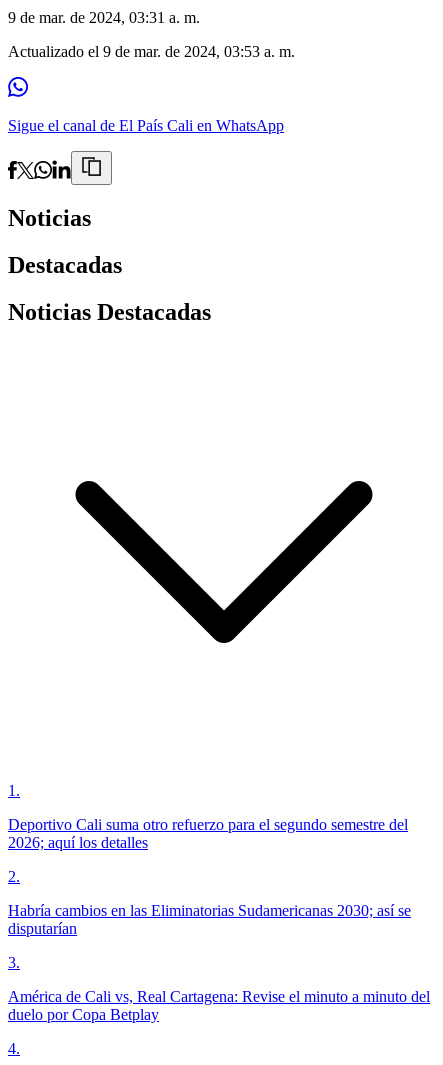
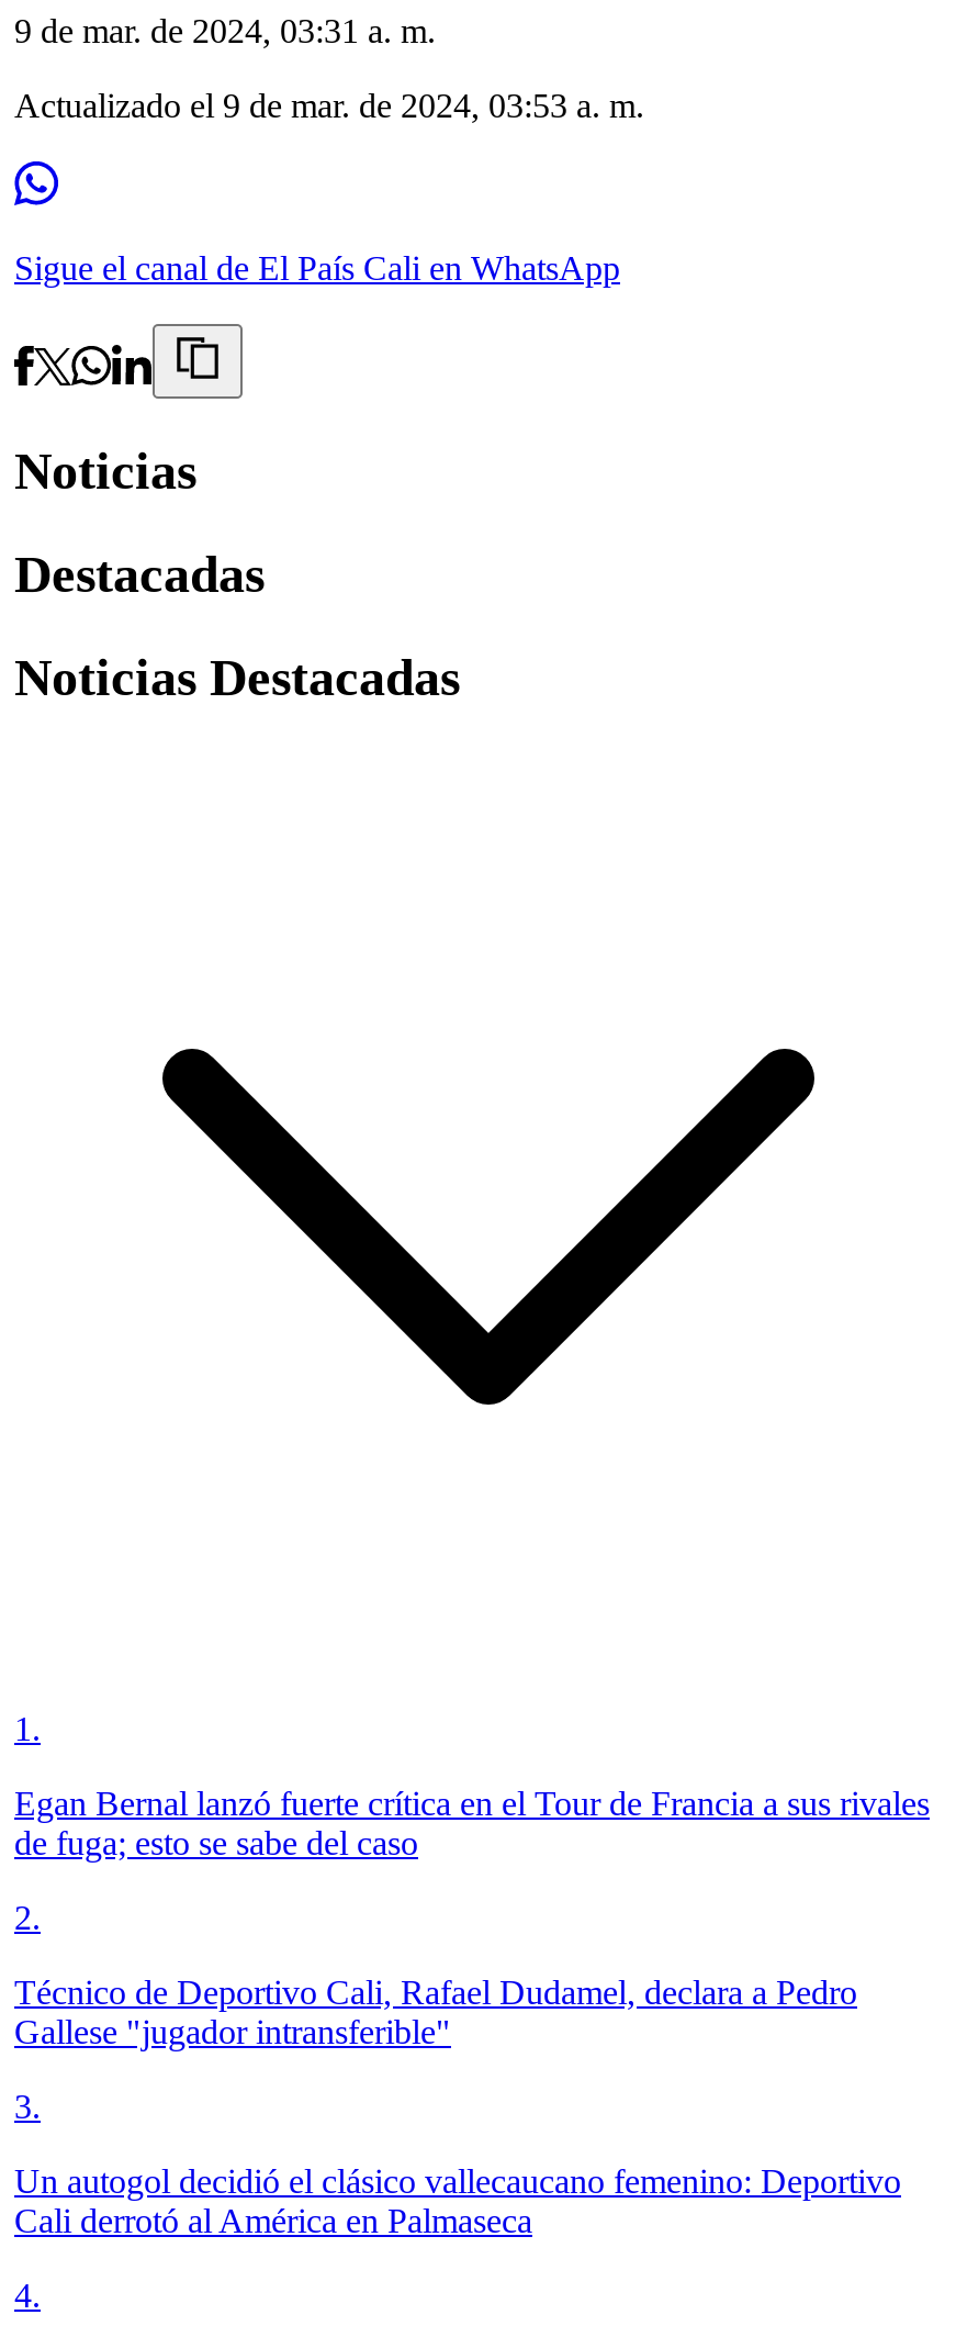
- Deportivo Cali suma otro refuerzo para el segundo semestre del
- 2026; aquí los detalles
+ Egan Bernal lanzó fuerte crítica en el Tour de Francia a sus rivales
+ de fuga; esto se sabe del caso

- Habría cambios en las Eliminatorias Sudamericanas 2030; así se
- disputarían
+ Técnico de Deportivo Cali, Rafael Dudamel, declara a Pedro
+ Gallese "jugador intransferible"

- América de Cali vs, Real Cartagena: Revise el minuto a minuto del
- duelo por Copa Betplay
+ Un autogol decidió el clásico vallecaucano femenino: Deportivo
+ Cali derrotó al América en Palmaseca
